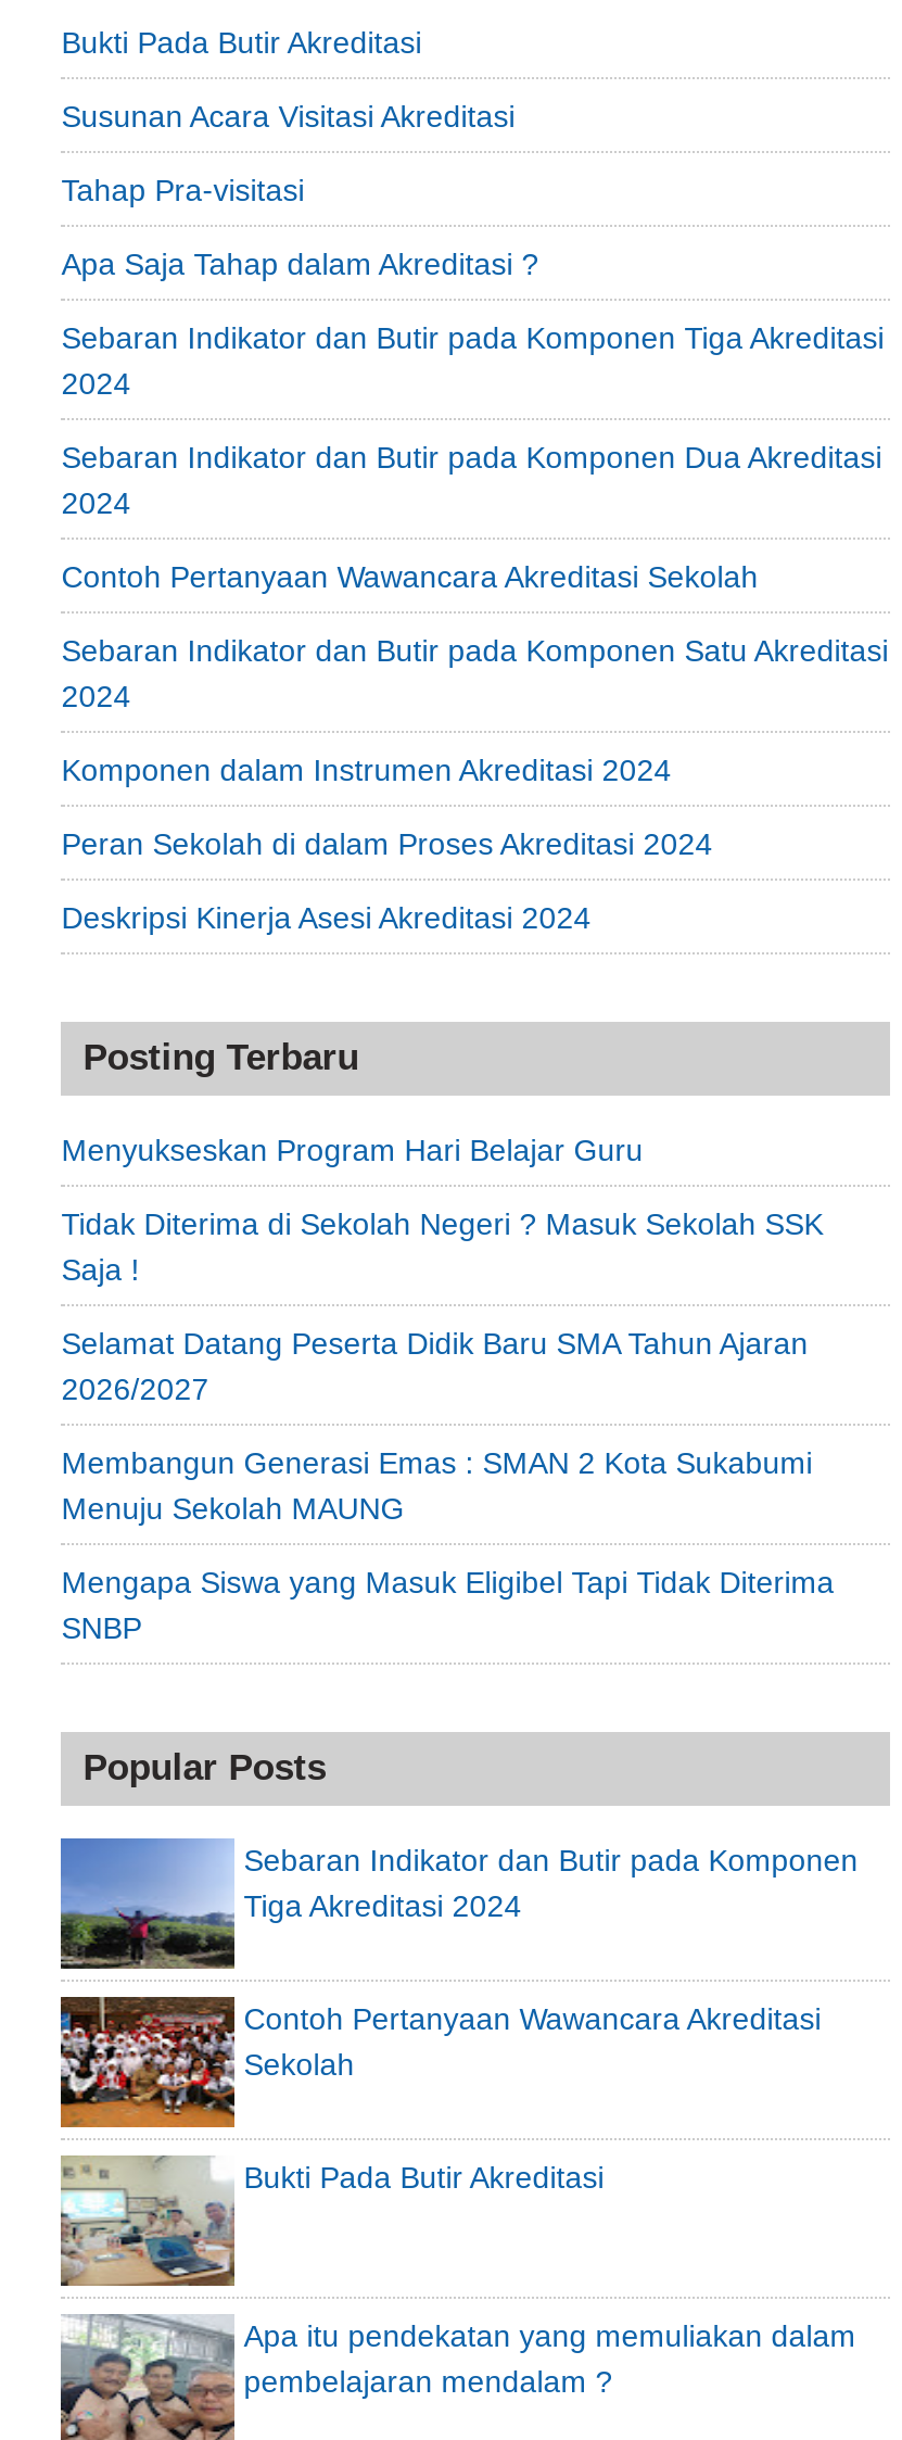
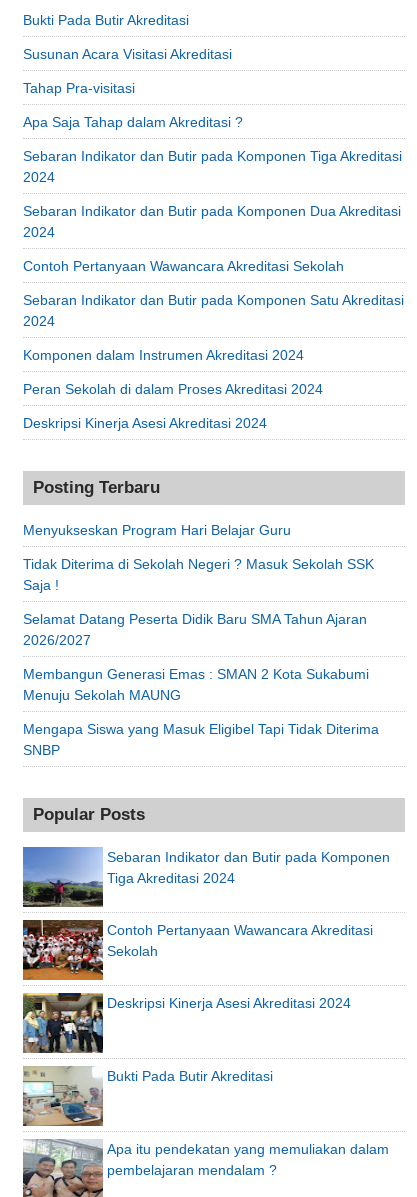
+ [image]
+ Deskripsi Kinerja Asesi Akreditasi 2024
